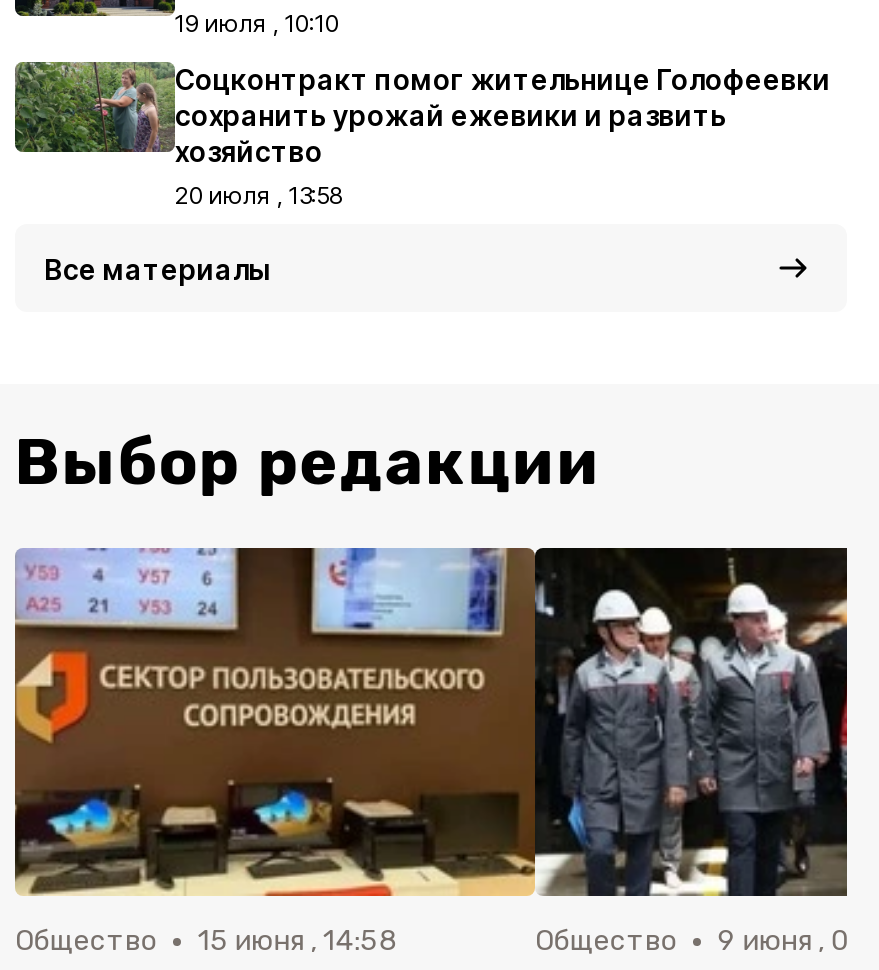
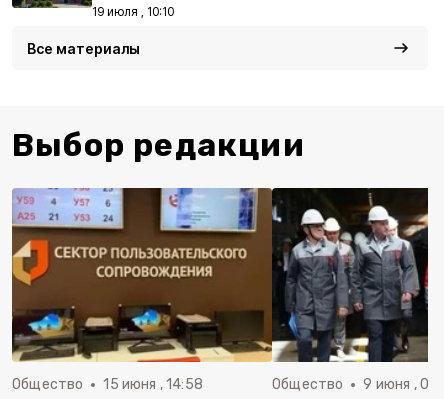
- [image]
- Соцконтракт помог жительнице Голофеевки
- сохранить урожай ежевики и развить
- хозяйство
- 20 июля , 13:58
